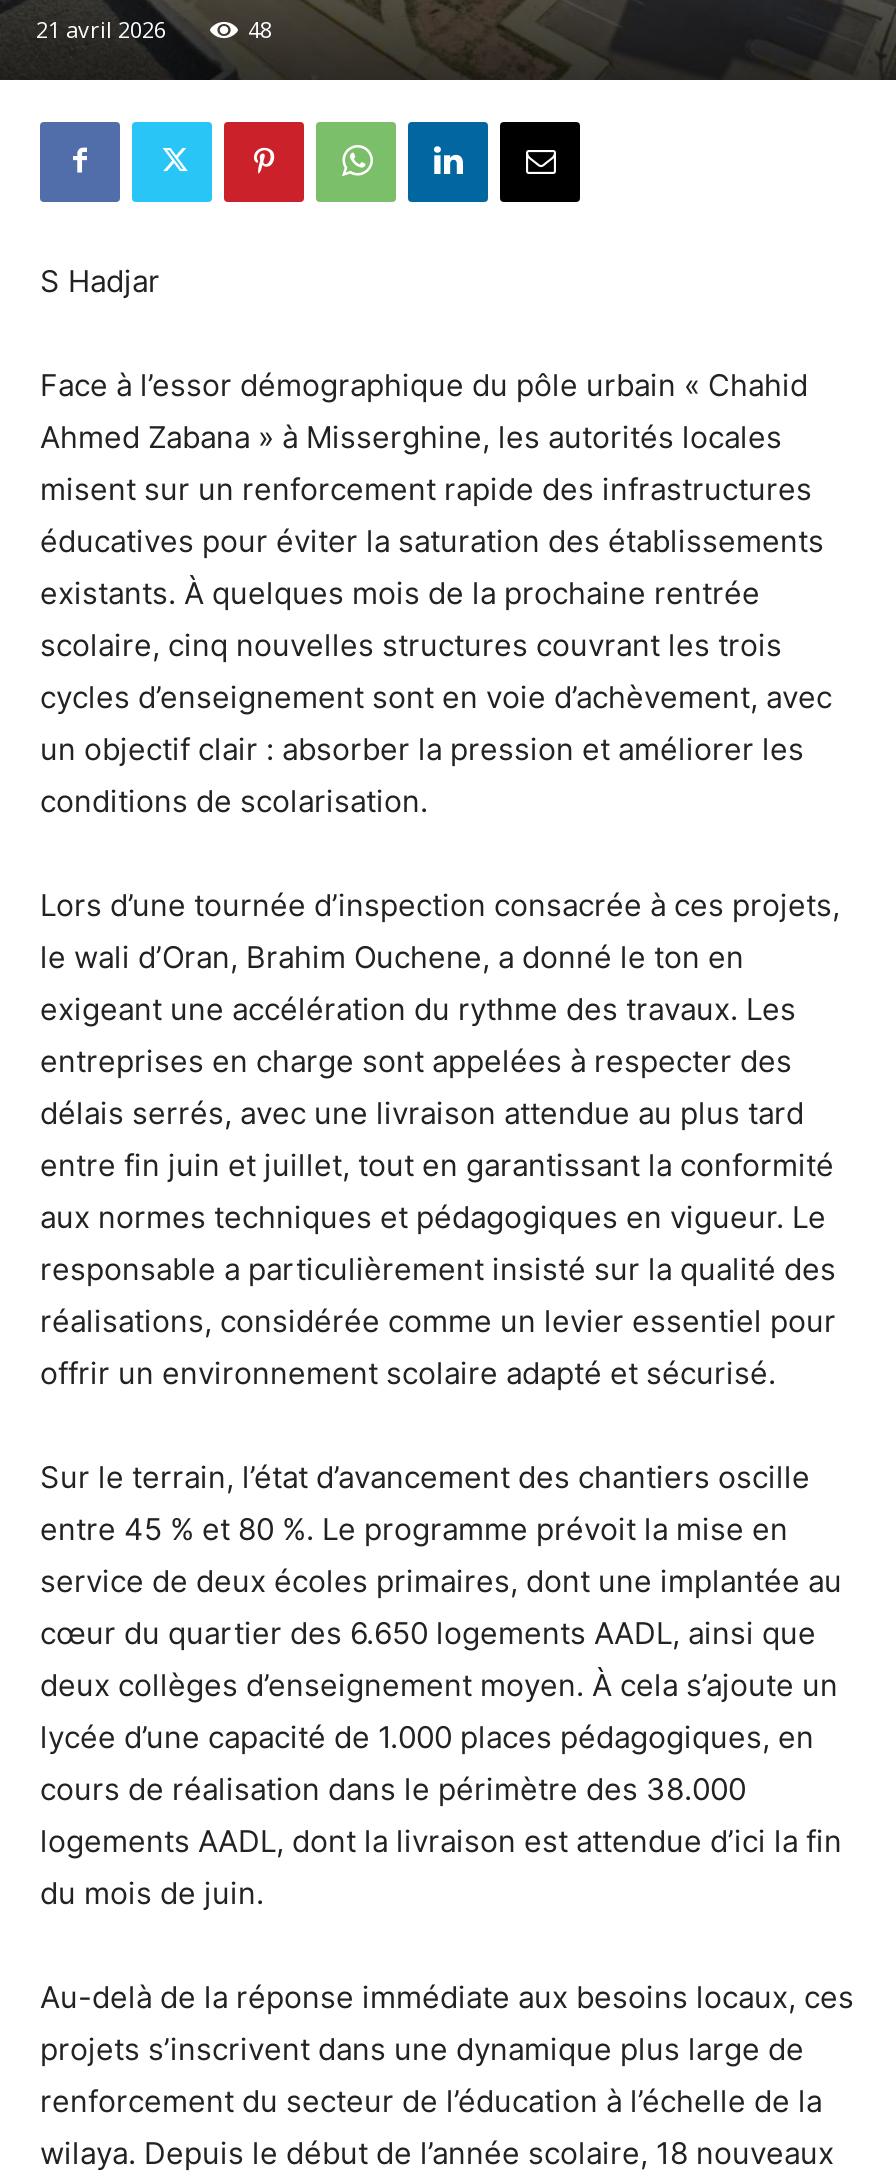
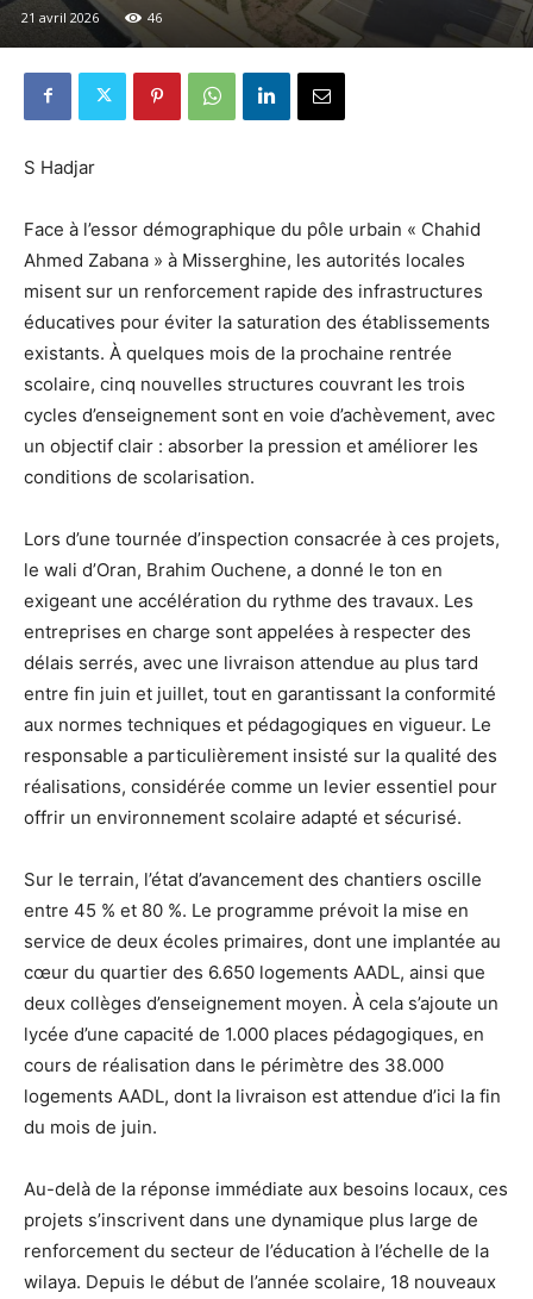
- 48
+ 46
